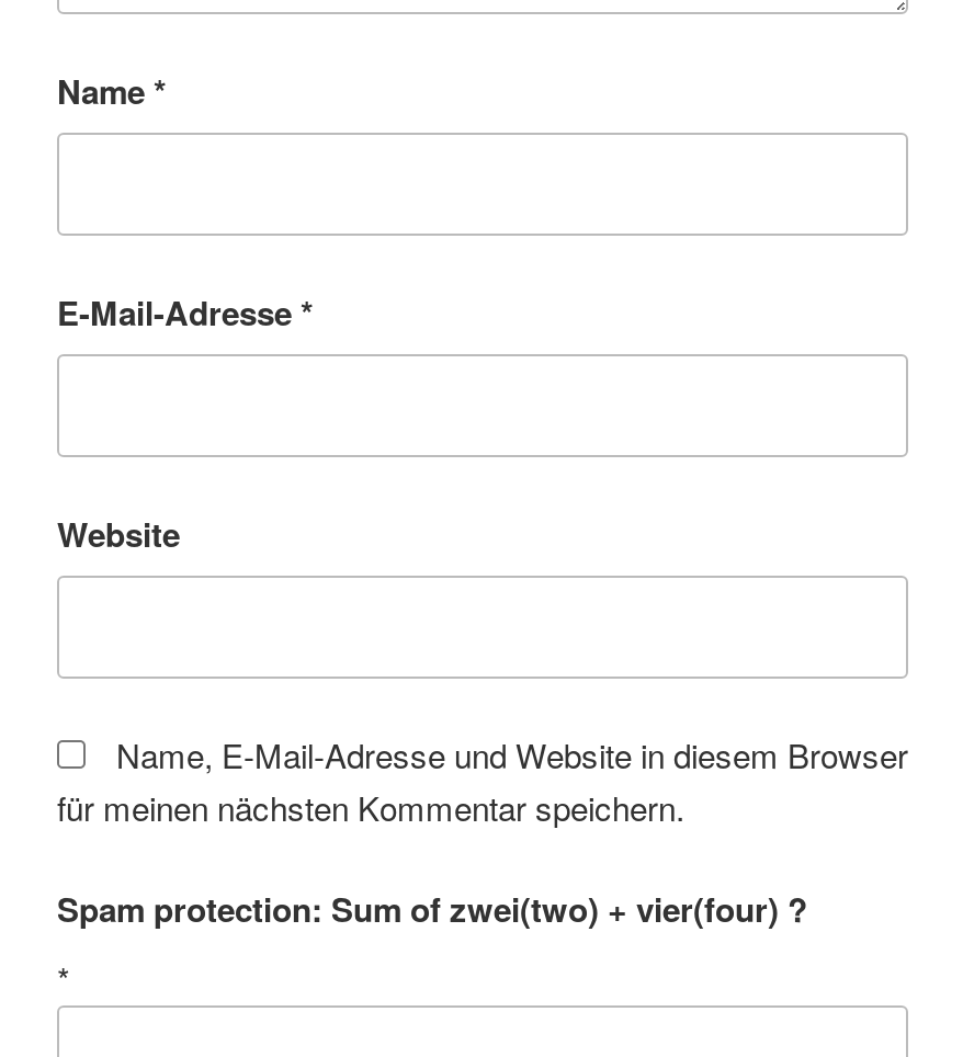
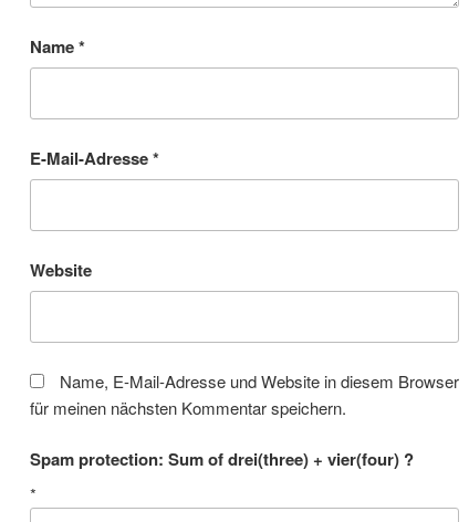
- Spam protection: Sum of zwei(two) + vier(four) ?
+ Spam protection: Sum of drei(three) + vier(four) ?
